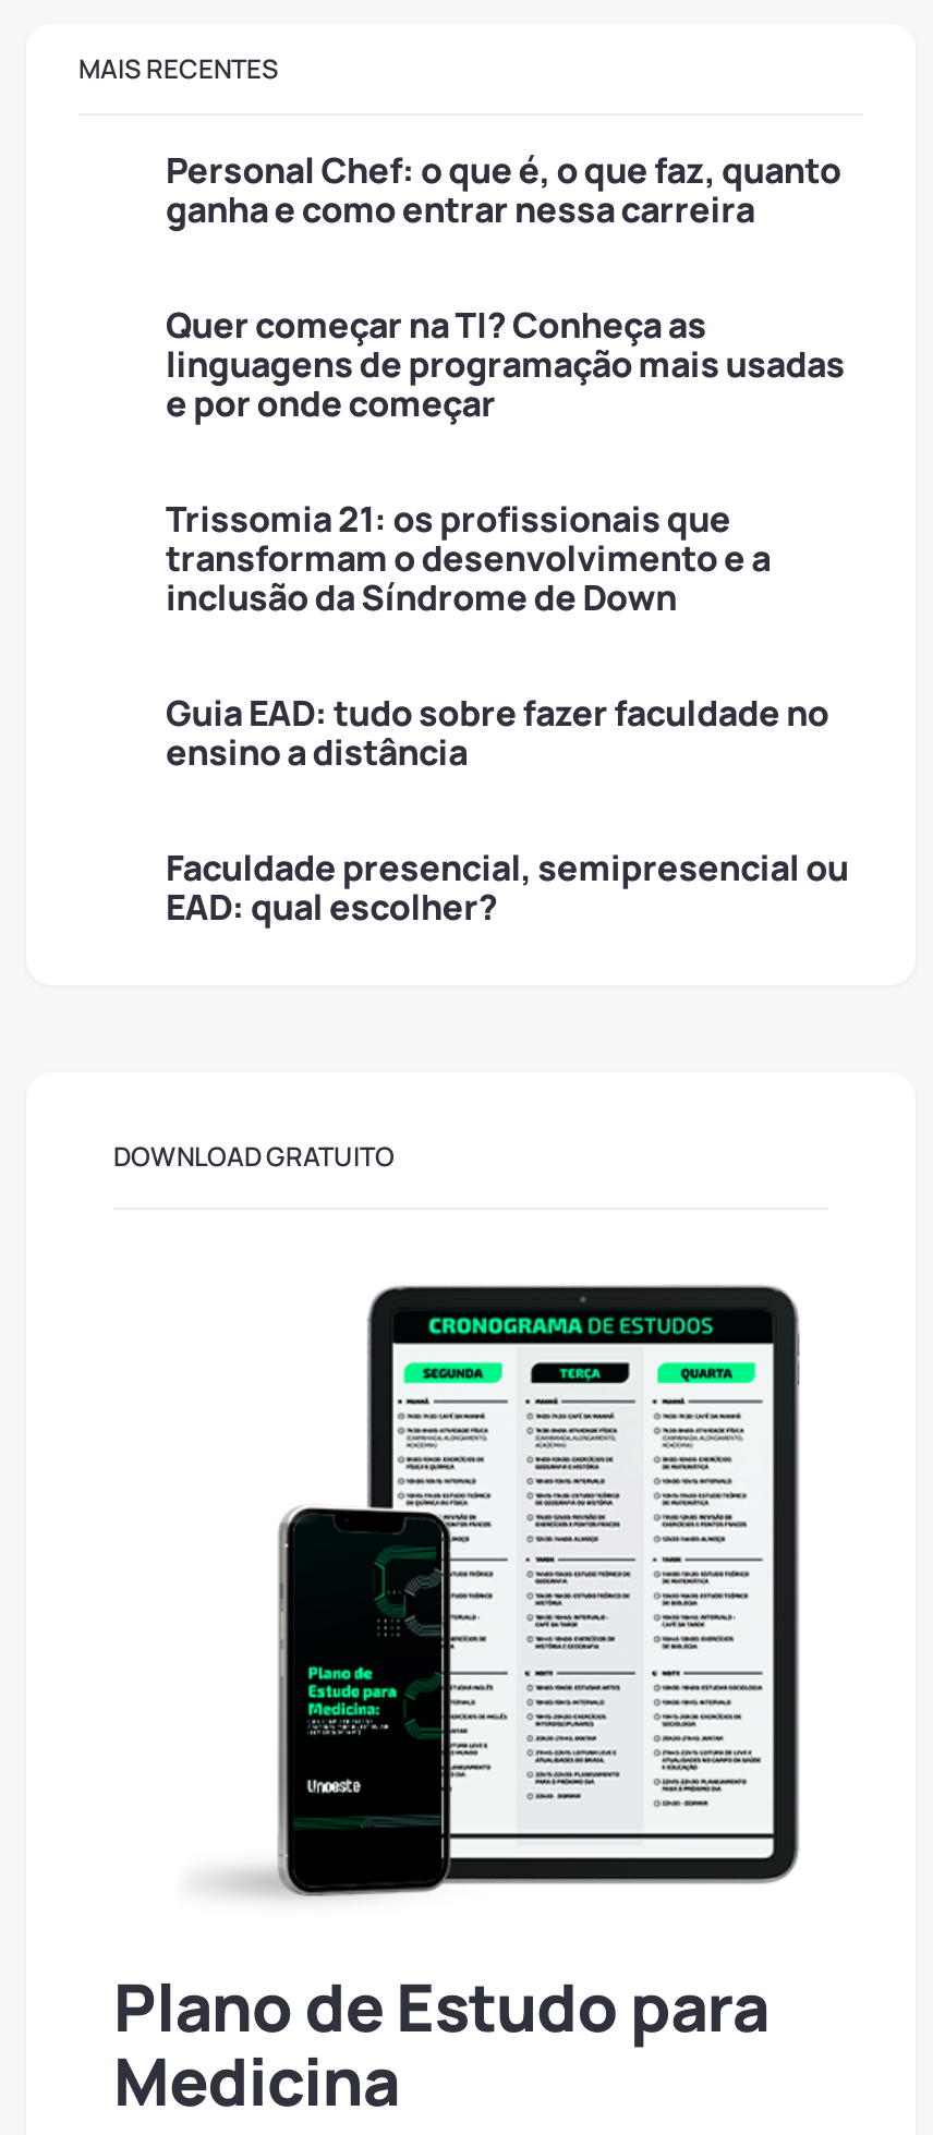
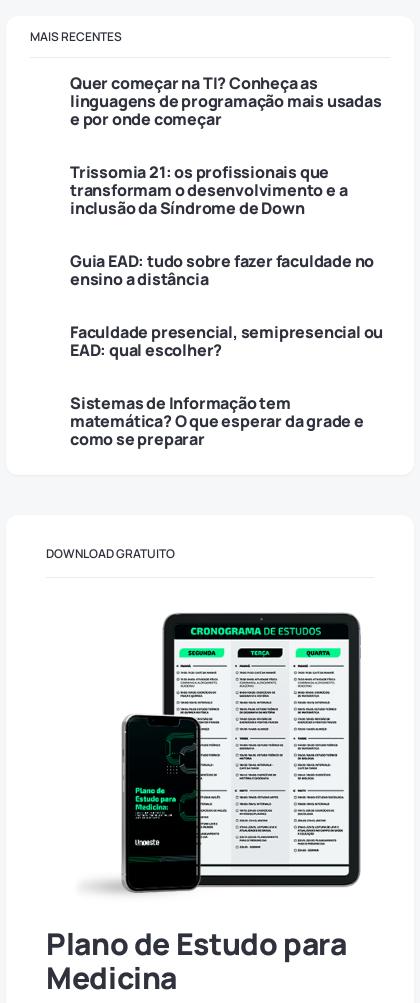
- Personal Chef: o que é, o que faz, quanto
- ganha e como entrar nessa carreira

moved up: Quer começar na TI? Conheça as | linguagens de programação mais usadas | e por onde começar | ... | Faculdade presencial, semipresencial ou | EAD: qual escolher?

+ Sistemas de Informação tem
+ matemática? O que esperar da grade e
+ como se preparar
